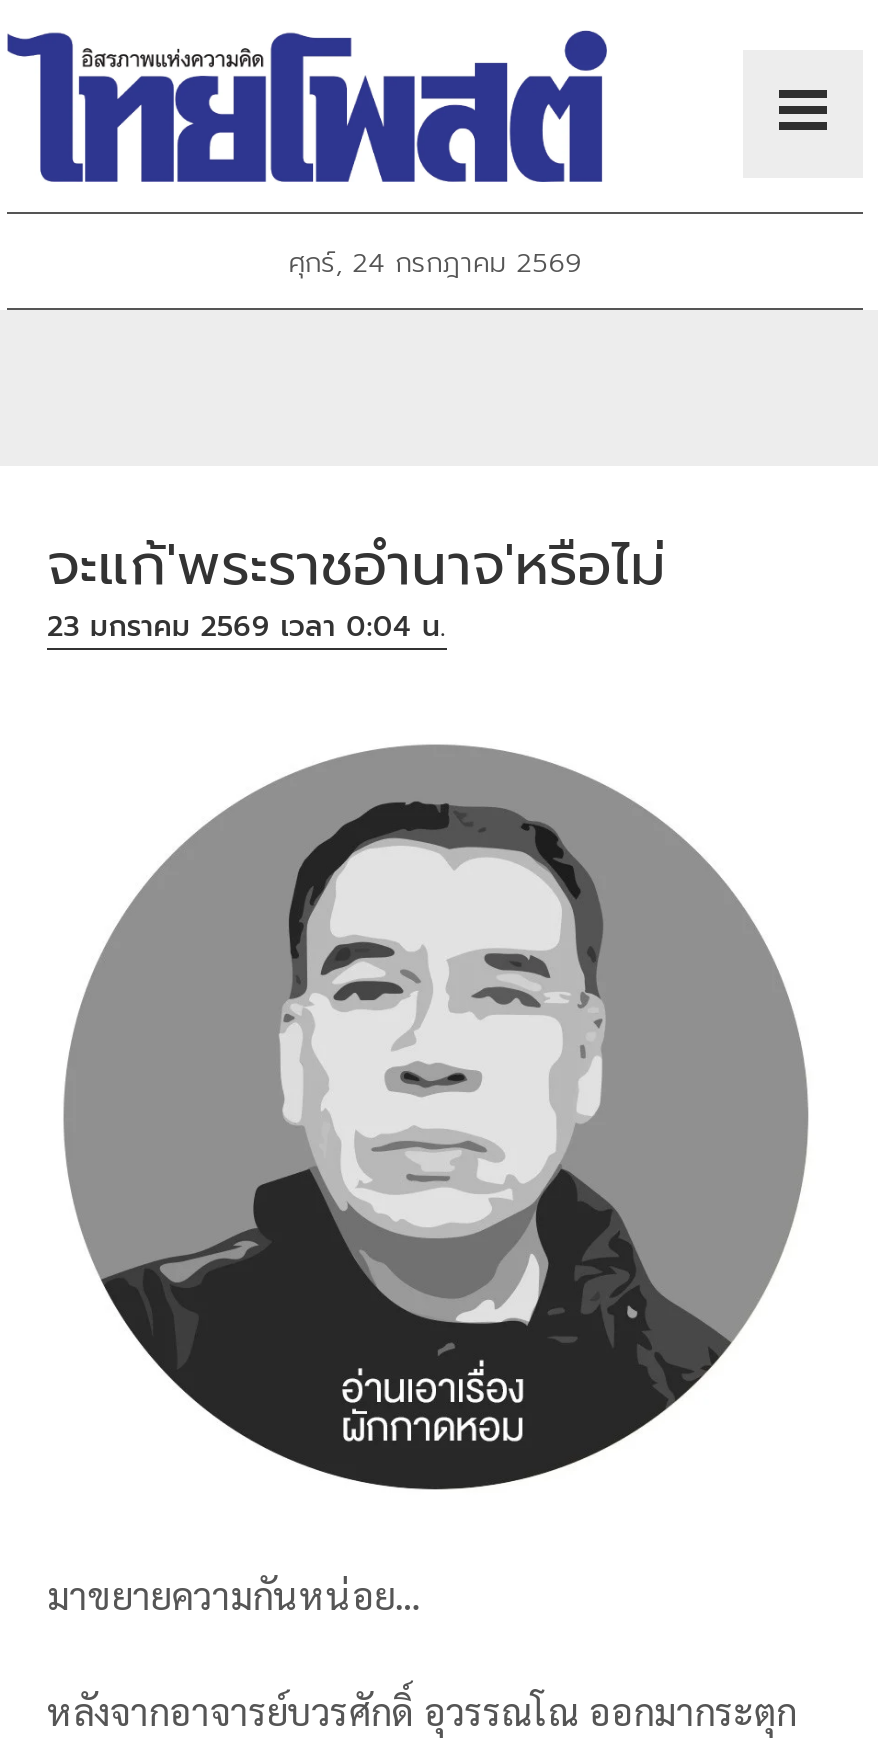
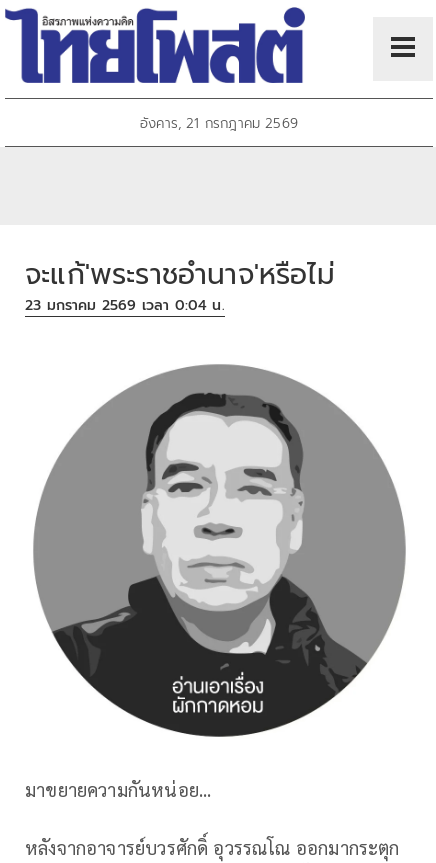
- ศุกร์, 24 กรกฎาคม 2569
+ อังคาร, 21 กรกฎาคม 2569
